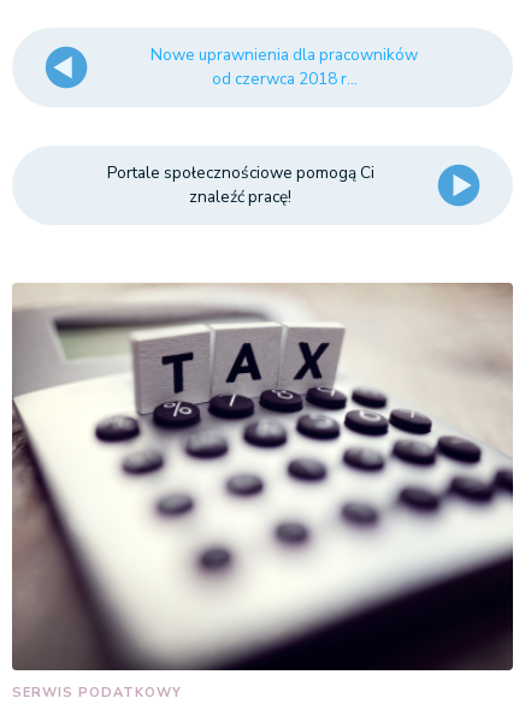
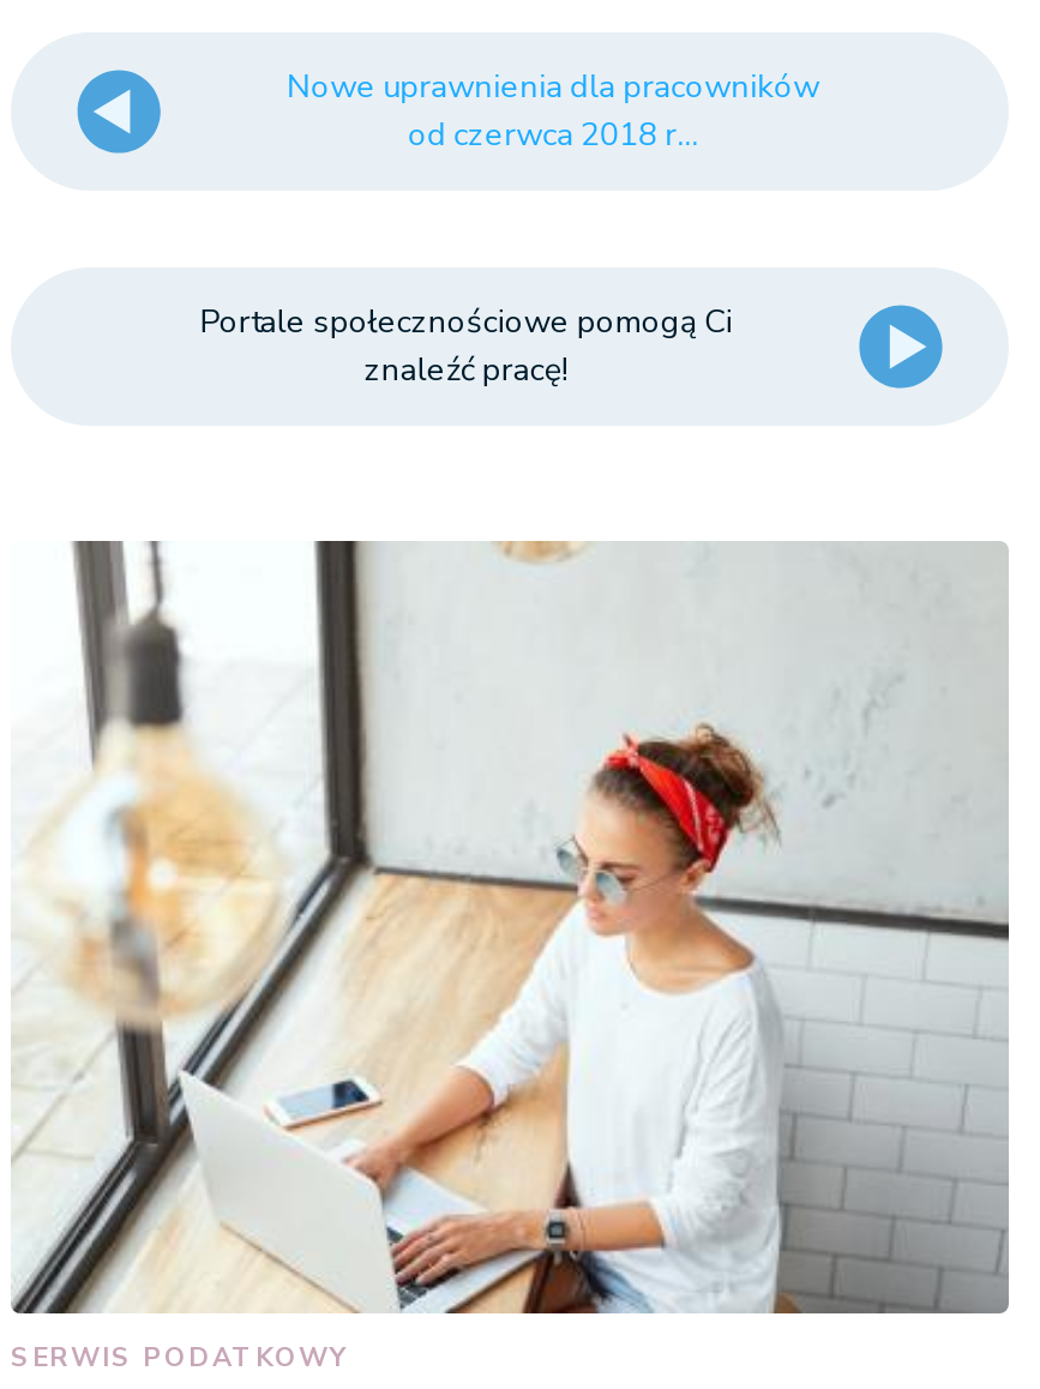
- [image]
+ [image]
